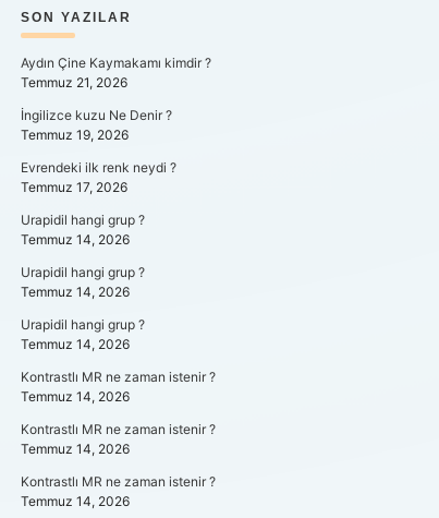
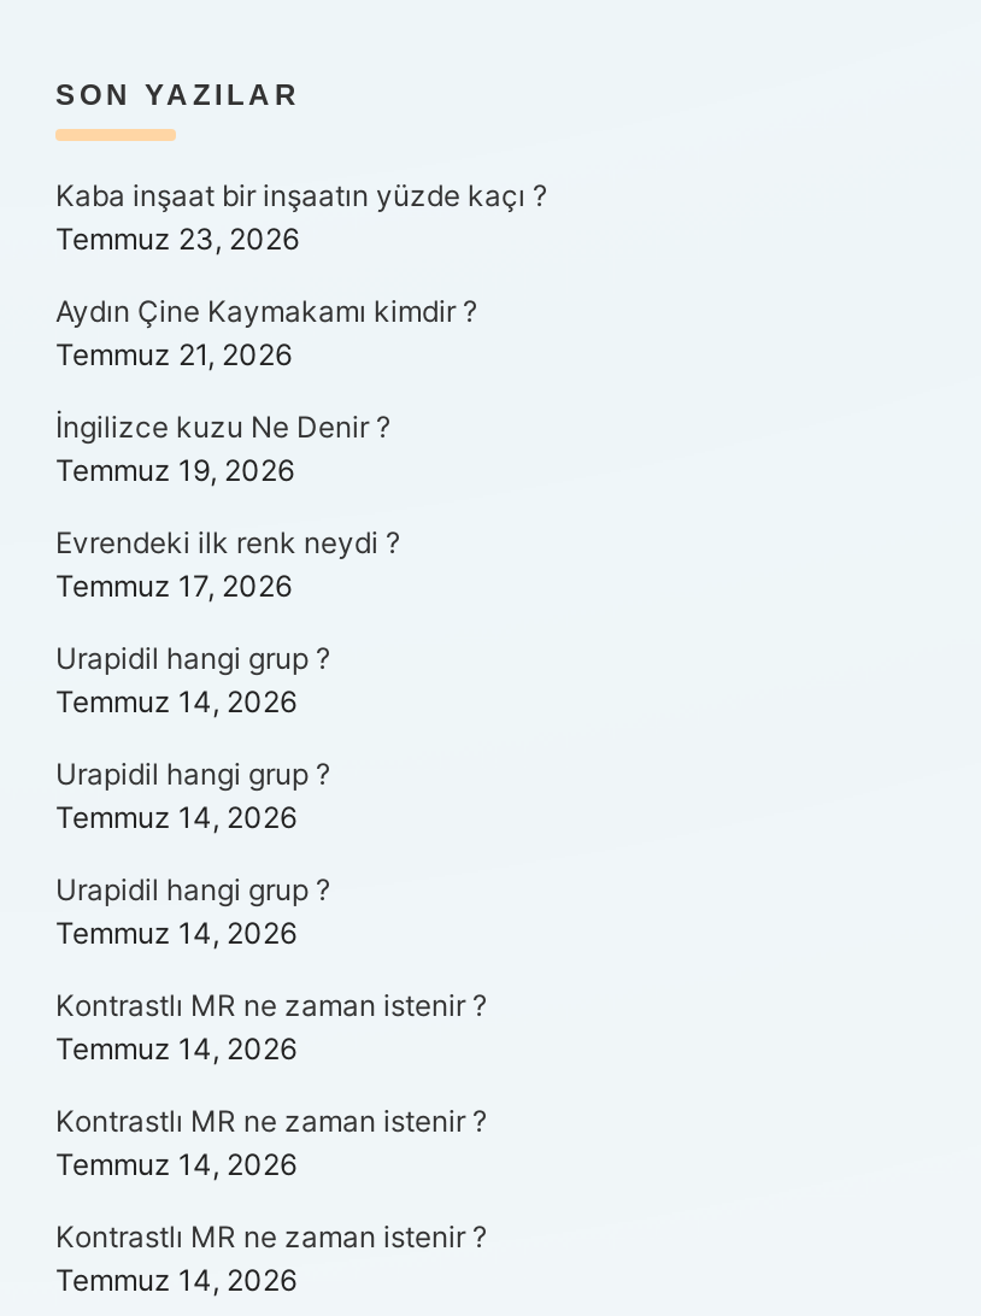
+ Kaba inşaat bir inşaatın yüzde kaçı ?
+ Temmuz 23, 2026
